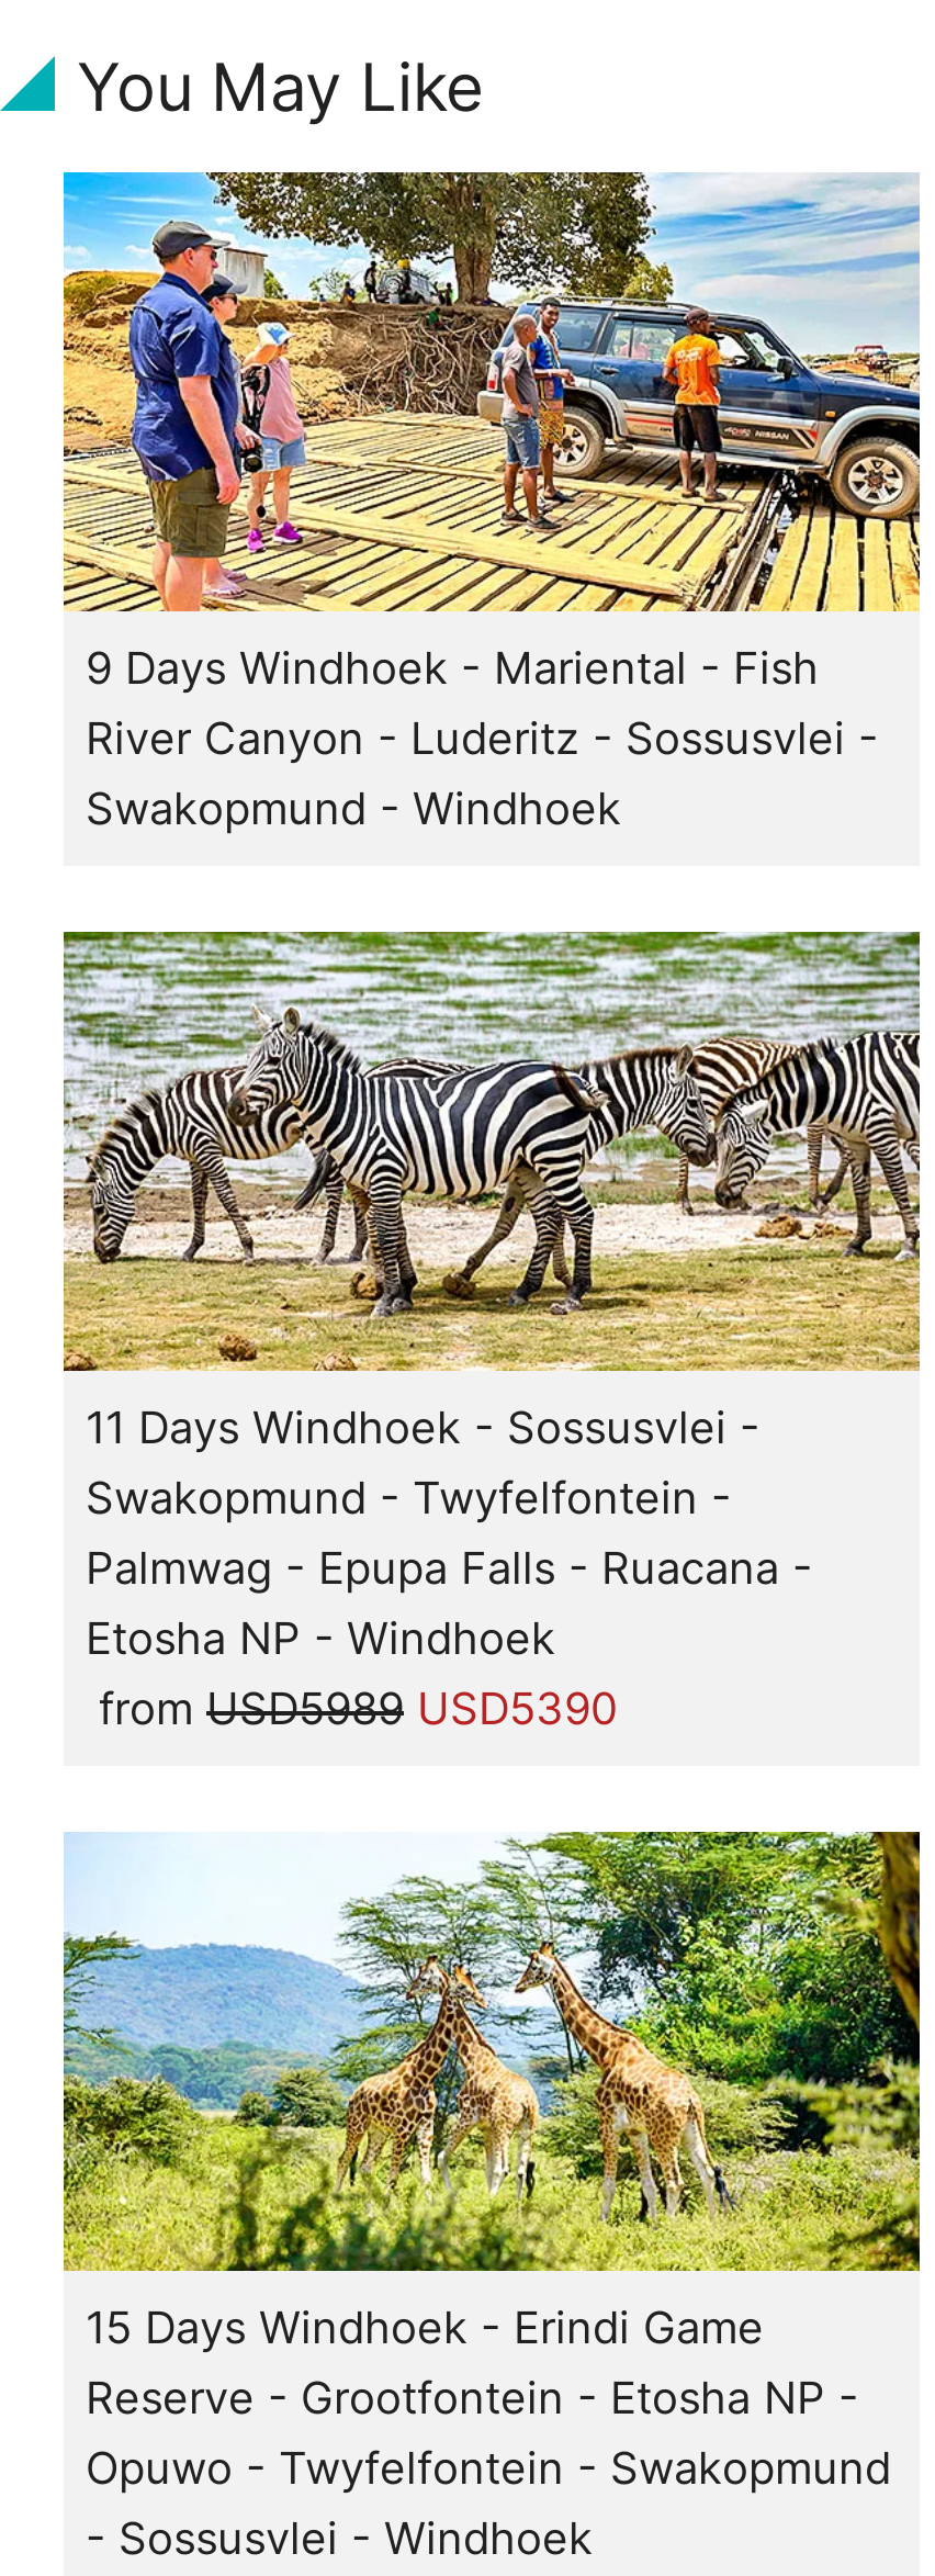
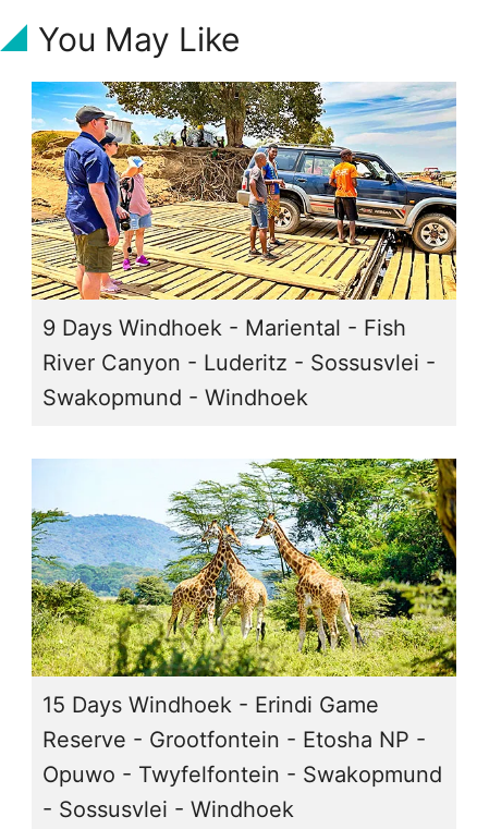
- [image]
- 11 Days Windhoek - Sossusvlei -
- Swakopmund - Twyfelfontein -
- Palmwag - Epupa Falls - Ruacana -
- Etosha NP - Windhoek
- from USD5989 USD5390
